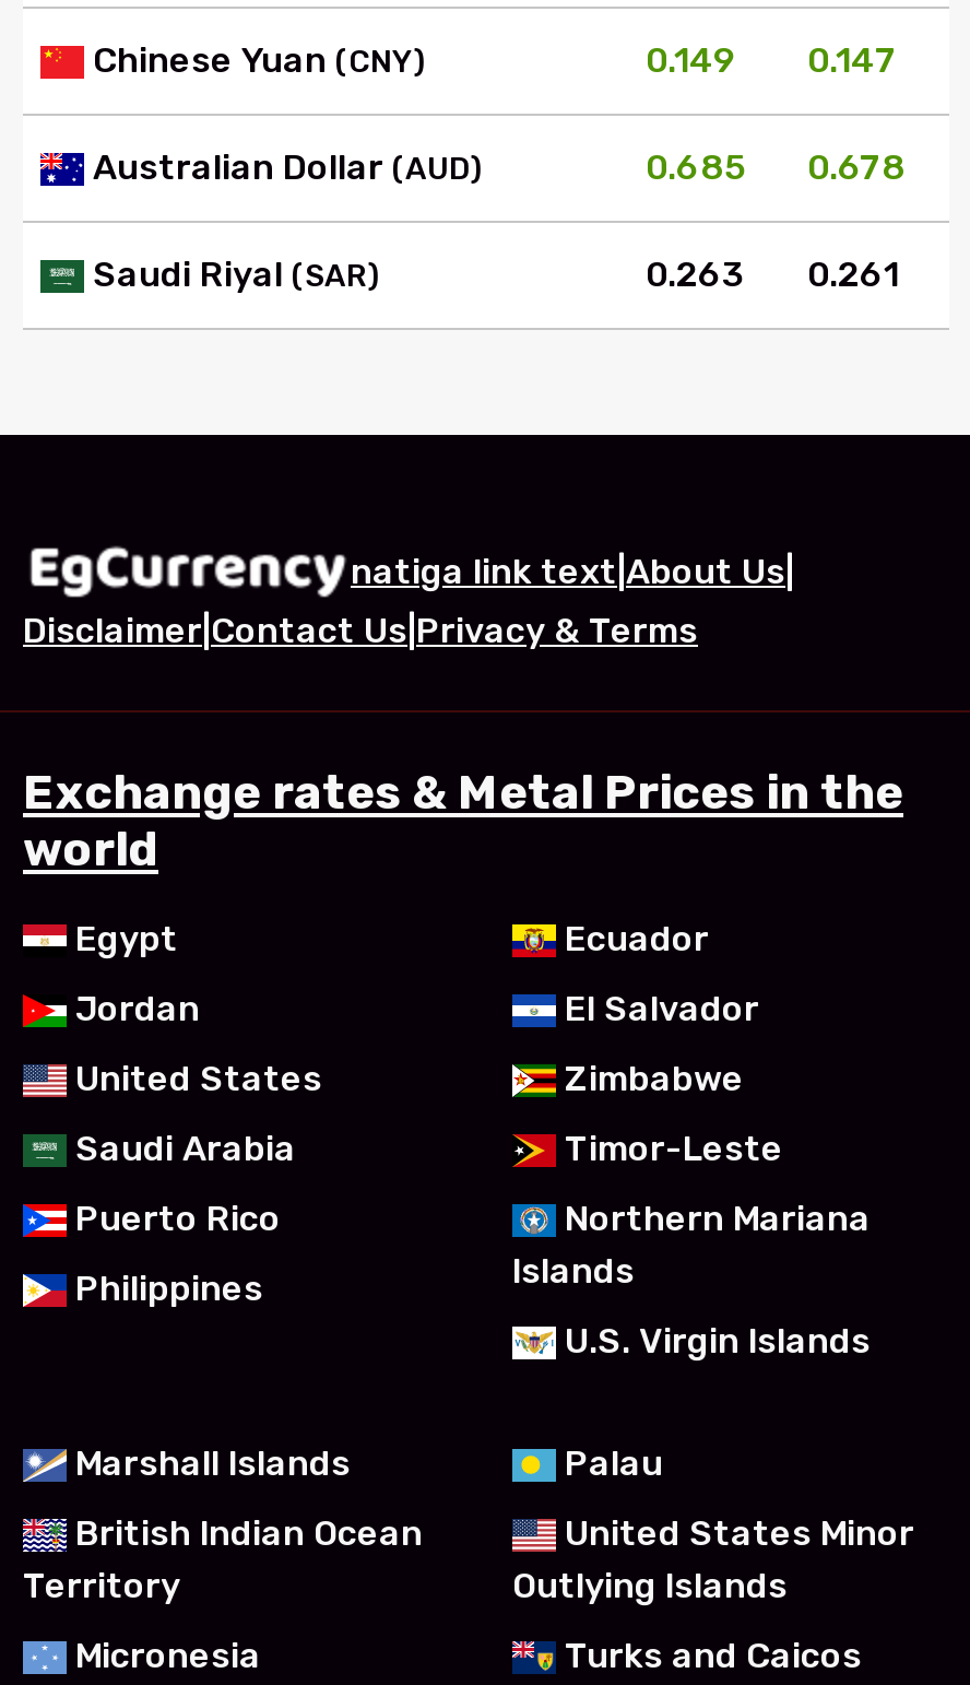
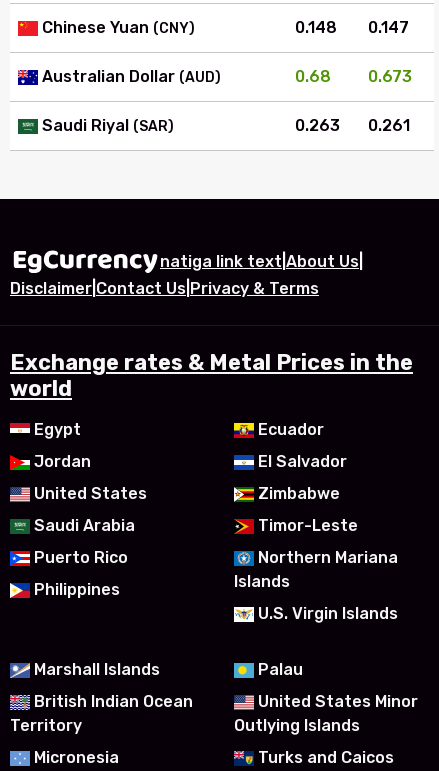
- 0.149 0.147
+ 0.148 0.147

- 0.685
+ 0.68

- 0.678
+ 0.673
